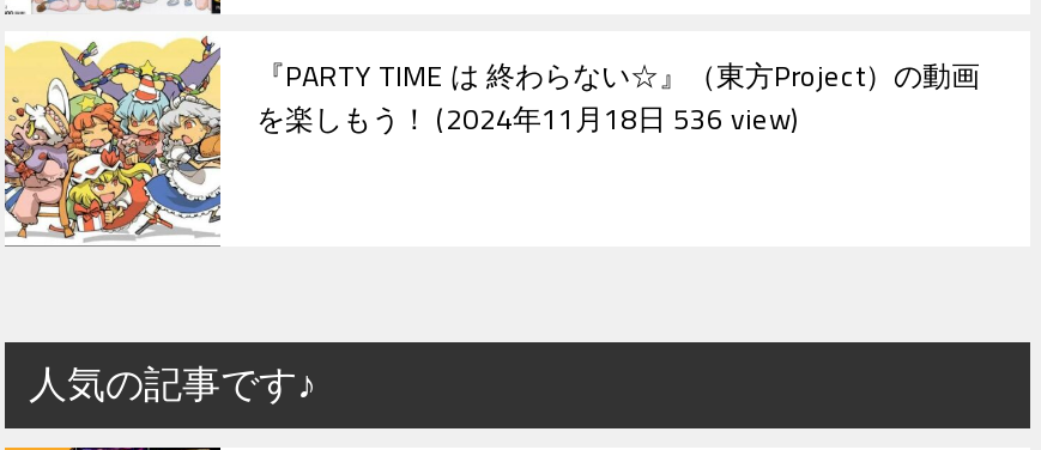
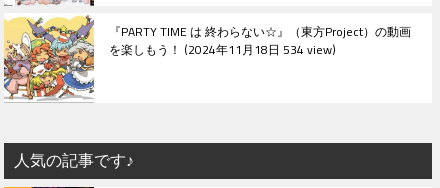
- を楽しもう！ 2024年11月18日 536 view
+ を楽しもう！ 2024年11月18日 534 view
